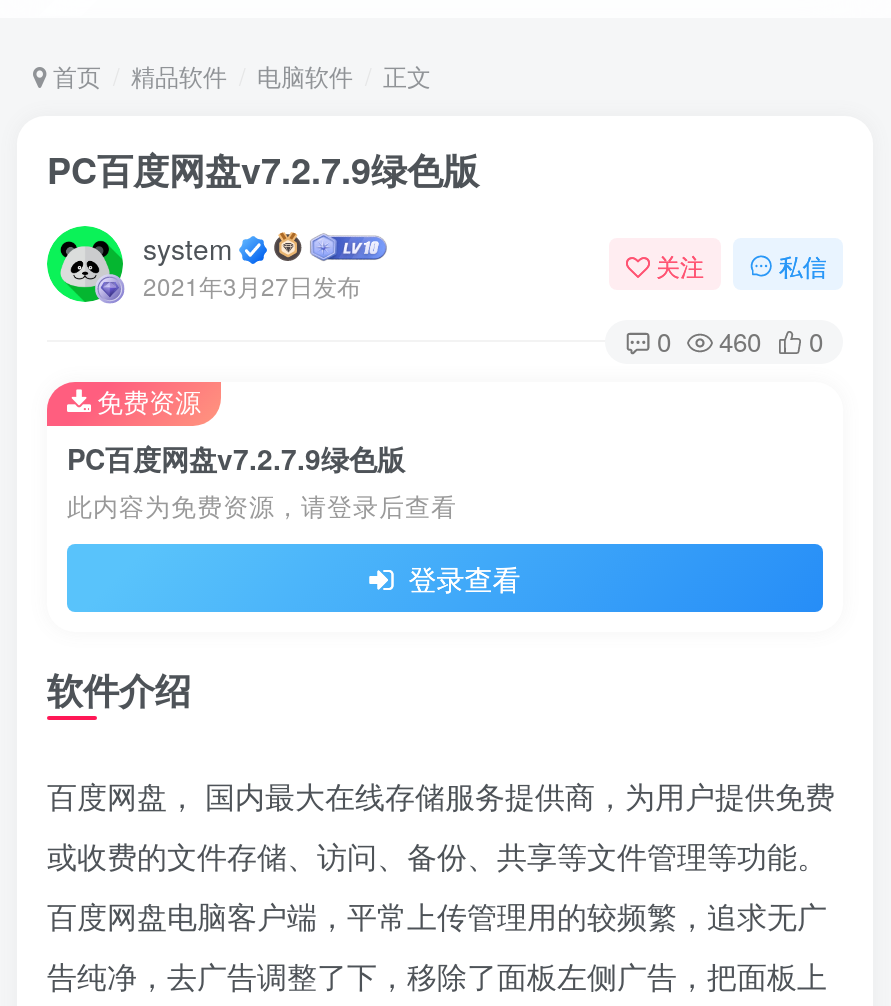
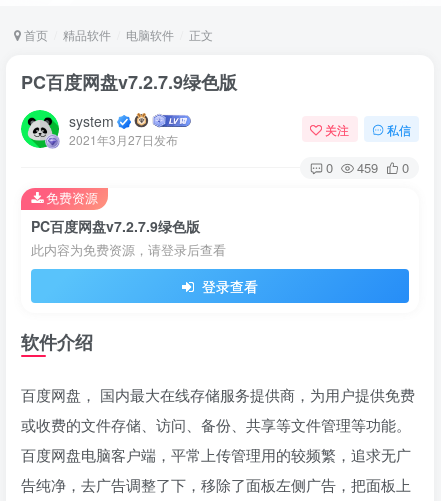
- 0 460 0
+ 0 459 0
